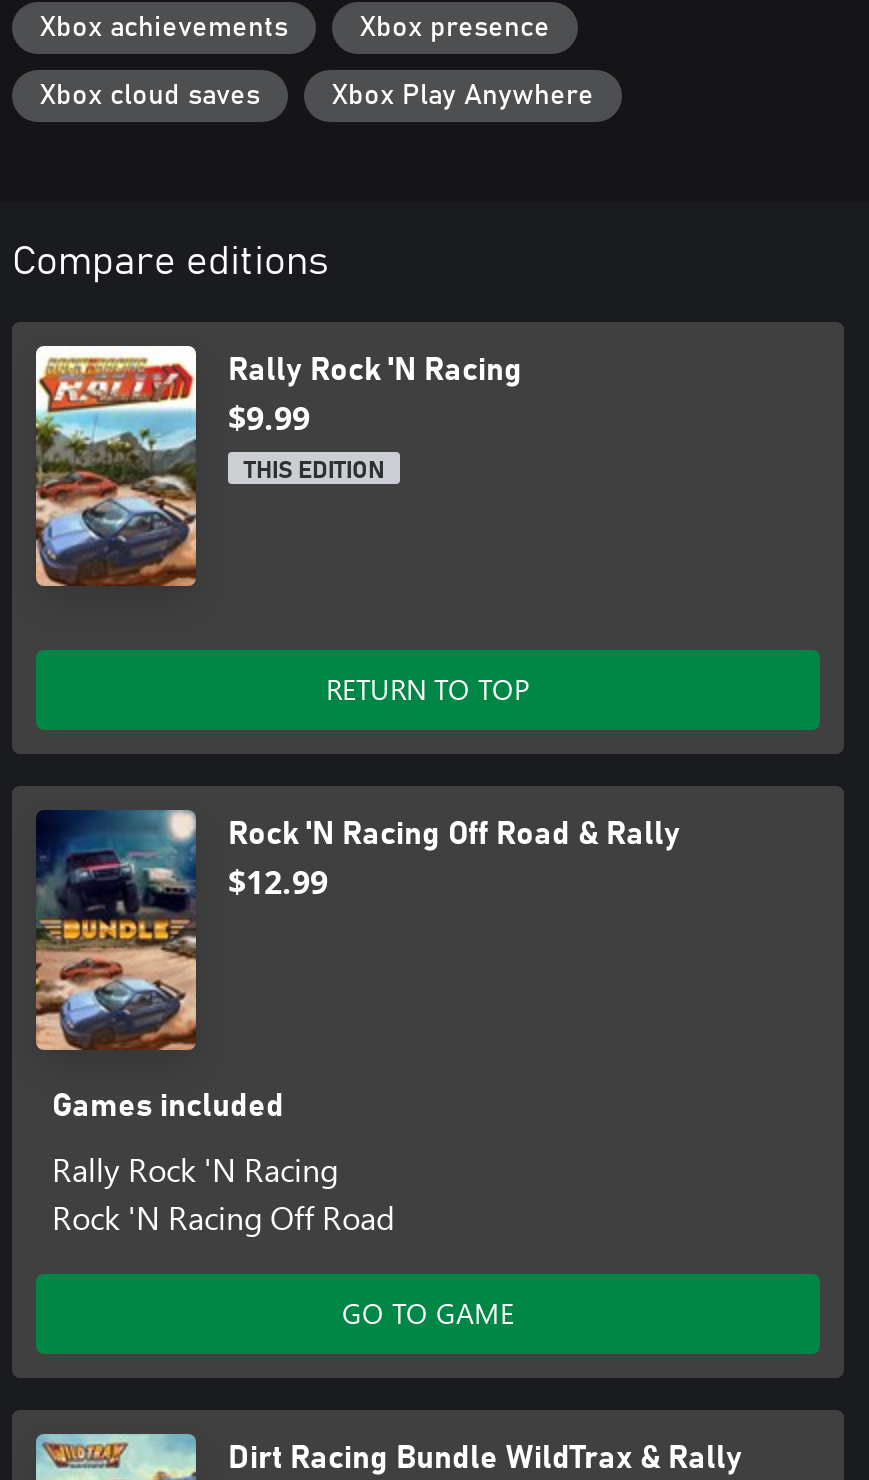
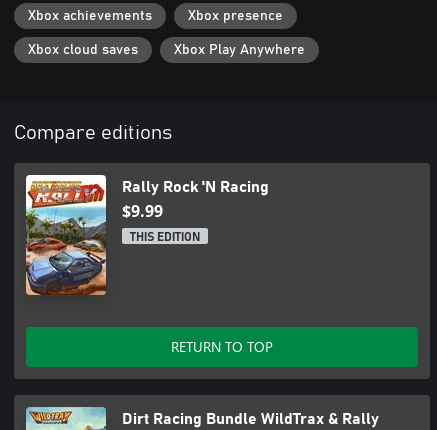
- [image]
- Games included
- Rally Rock 'N Racing
- Rock 'N Racing Off Road
- GO TO GAME

- Rock 'N Racing Off Road & Rally
- $12.99
